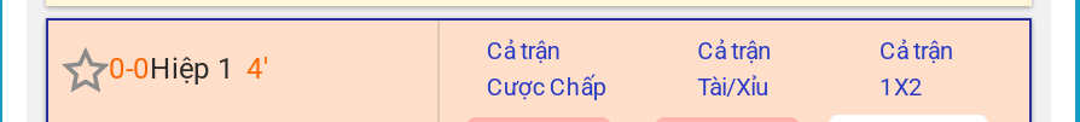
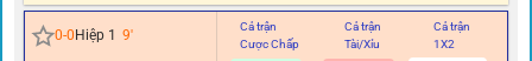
- 0-0Hiệp 1 4
+ 0-0Hiệp 1 9
